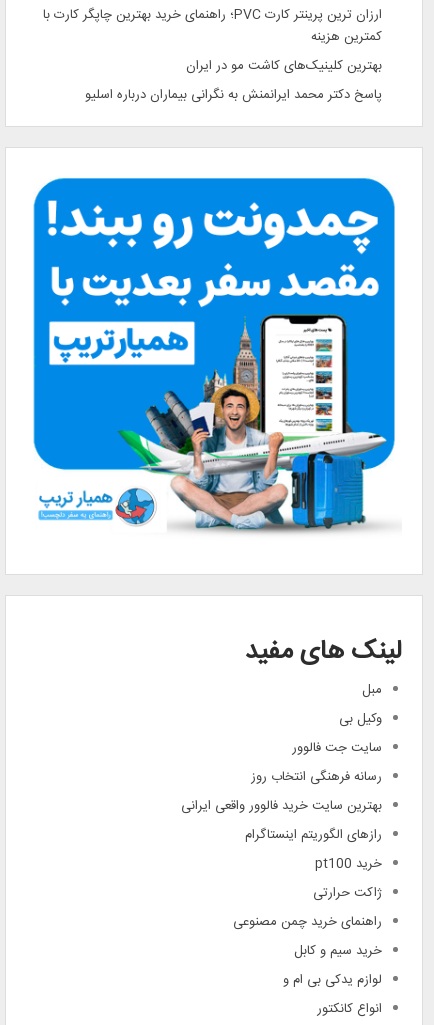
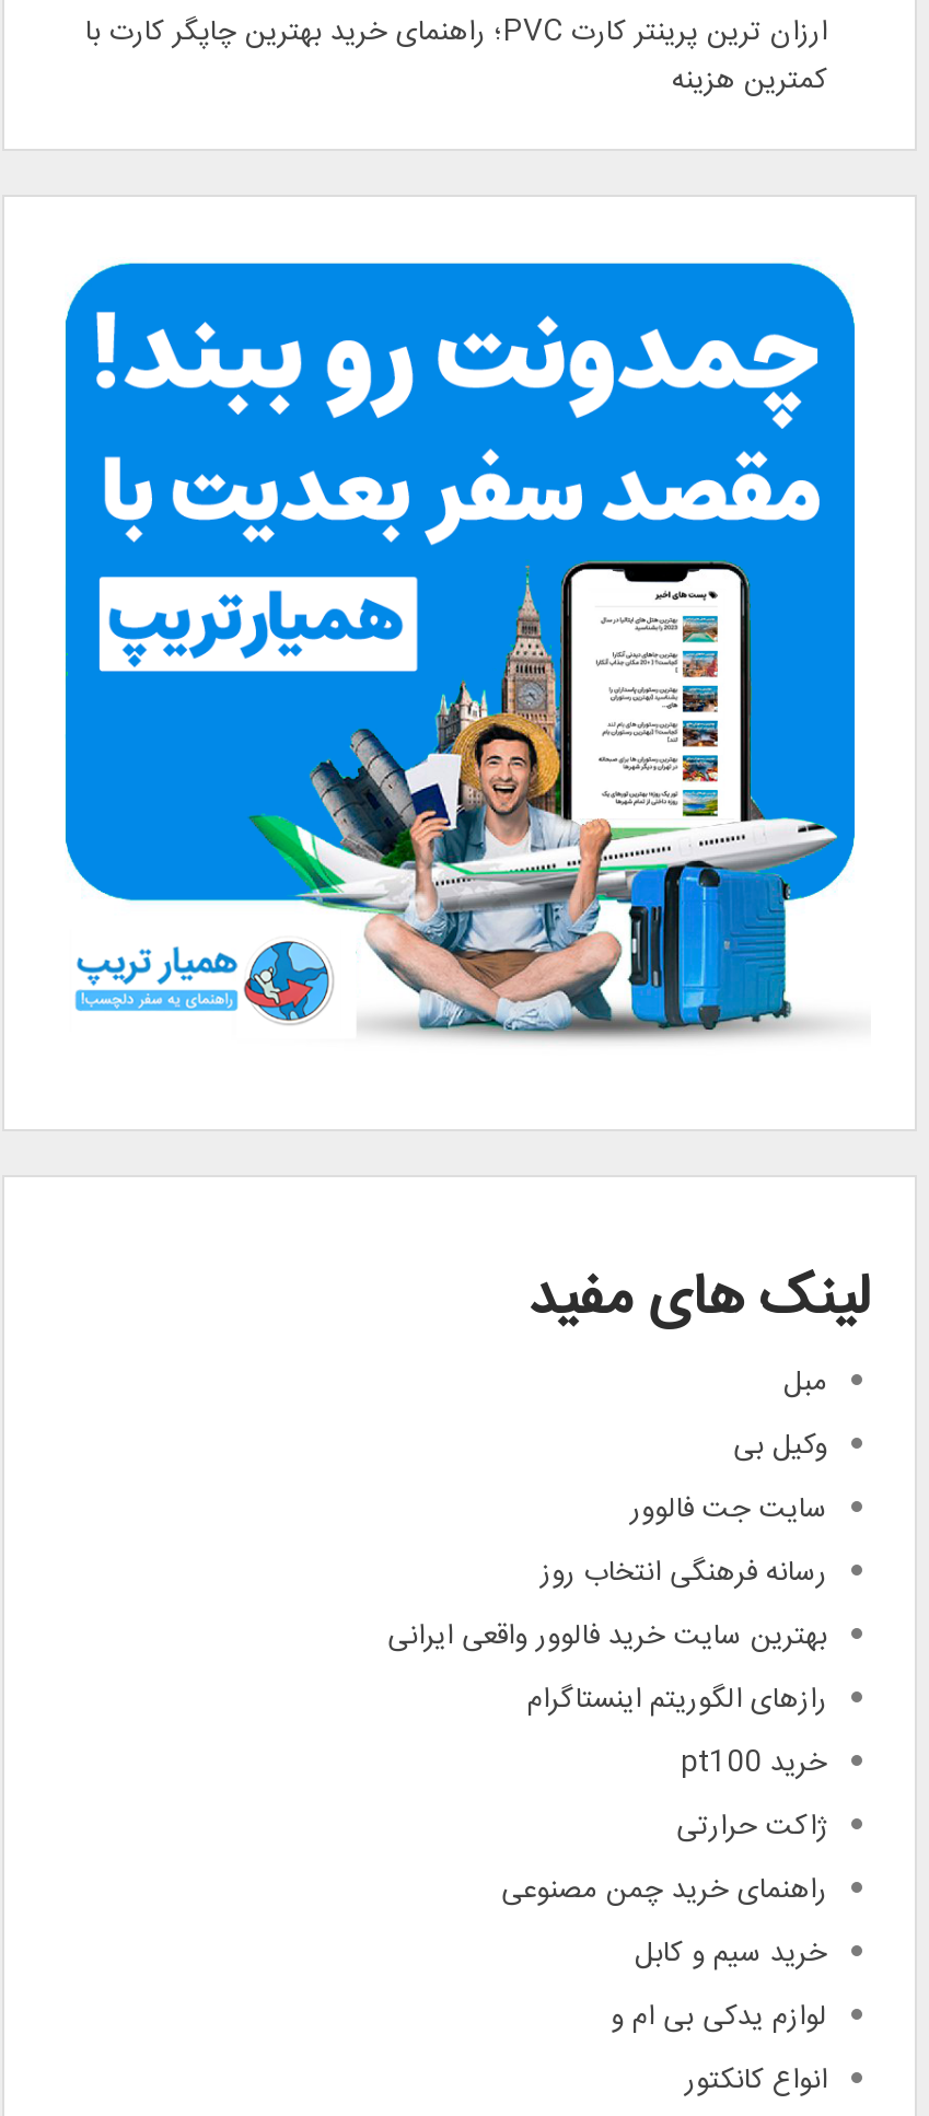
- بهترین کلینیک‌های کاشت مو در ایران
- پاسخ دکتر محمد ایرانمنش به نگرانی بیماران درباره اسلیو
